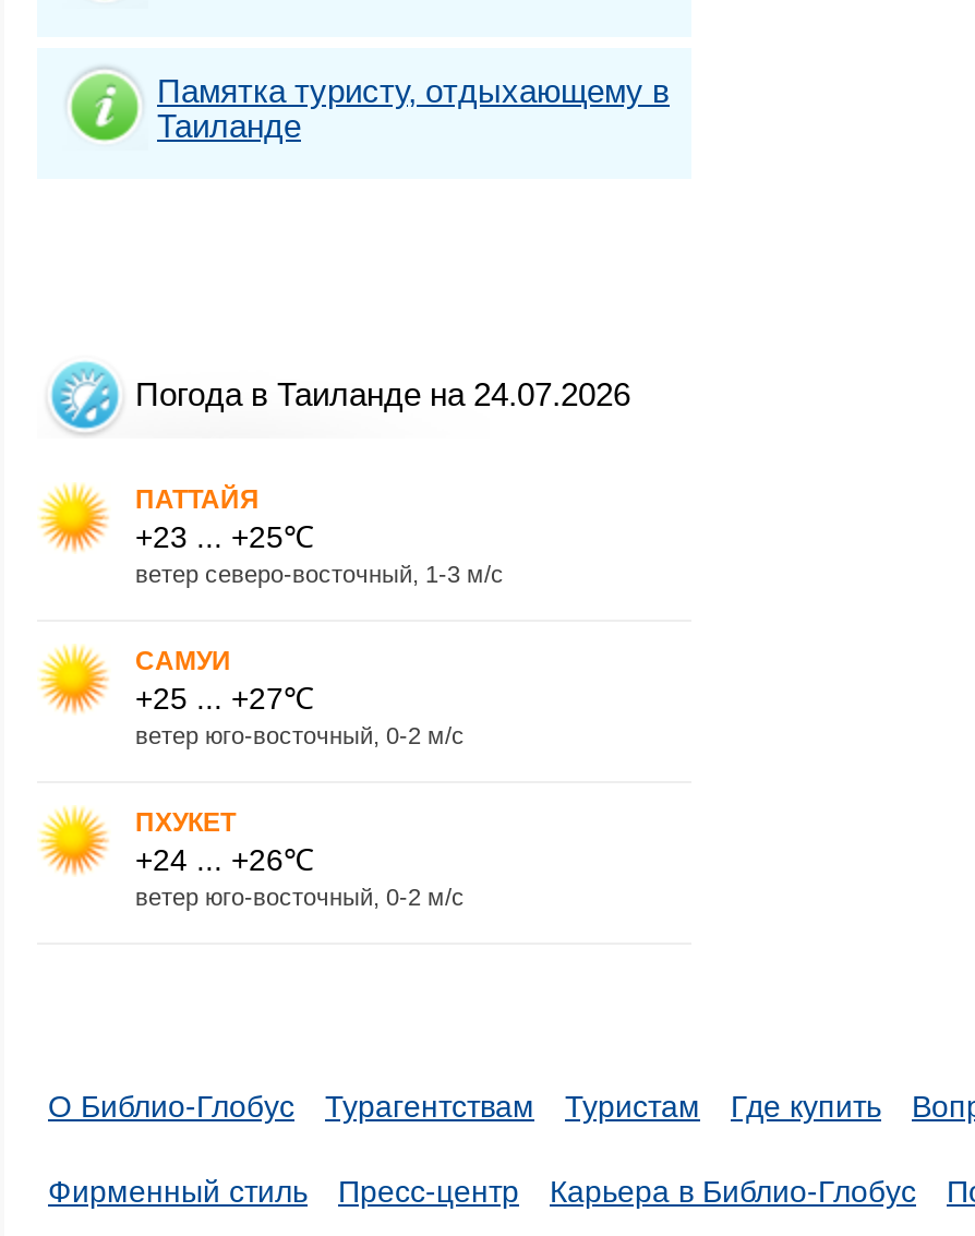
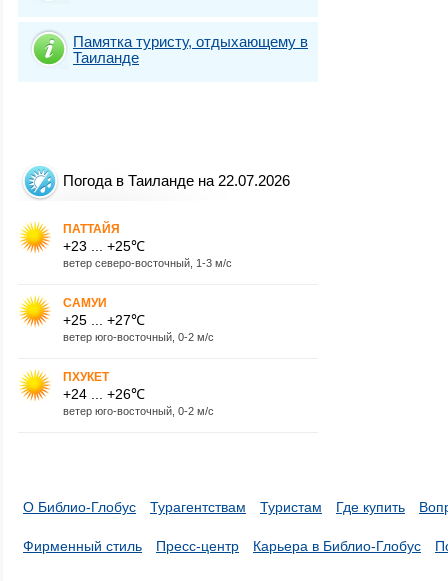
- Погода в Таиланде на 24.07.2026
+ Погода в Таиланде на 22.07.2026
